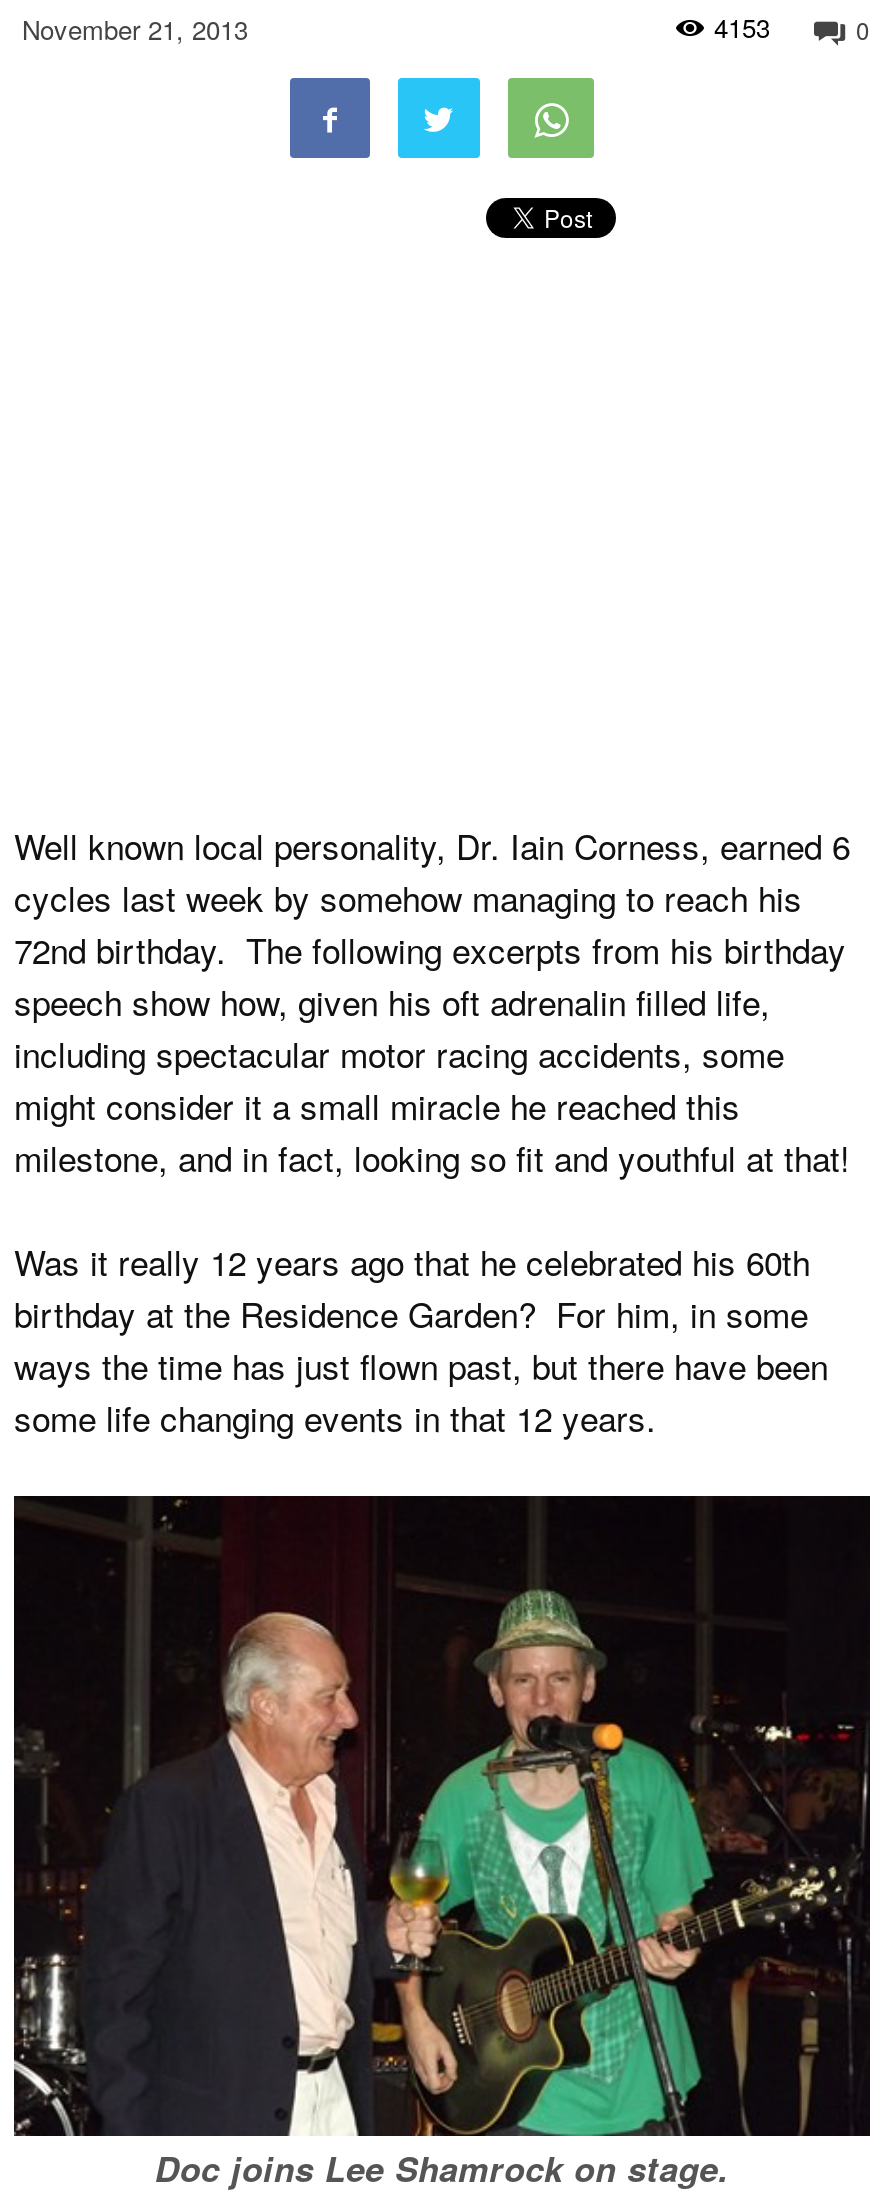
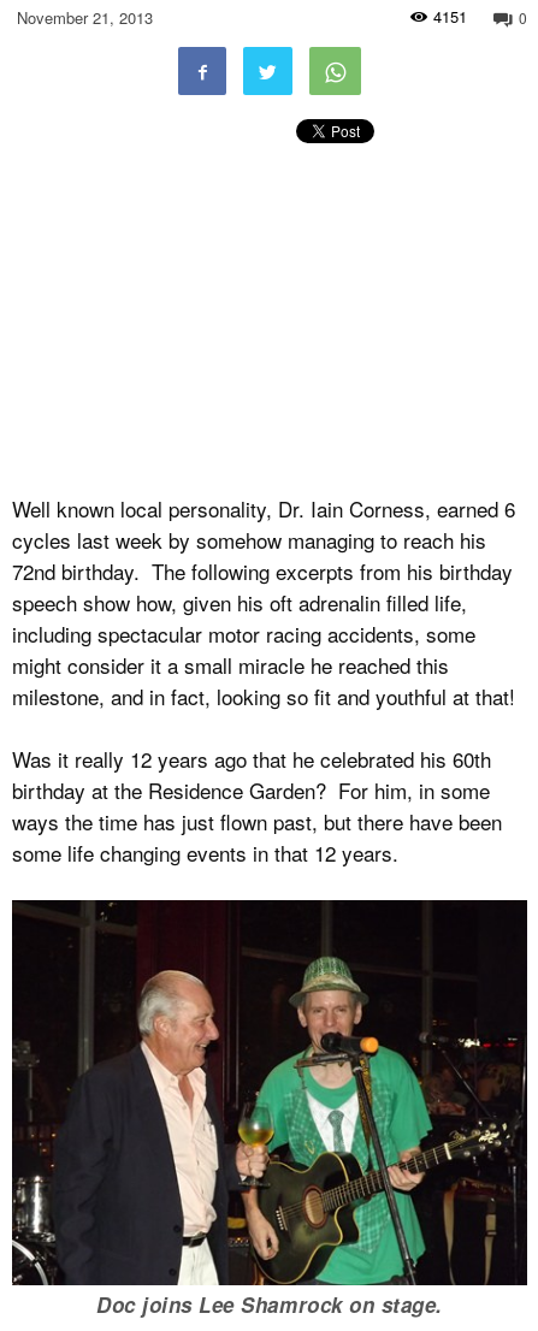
- 4153
+ 4151
